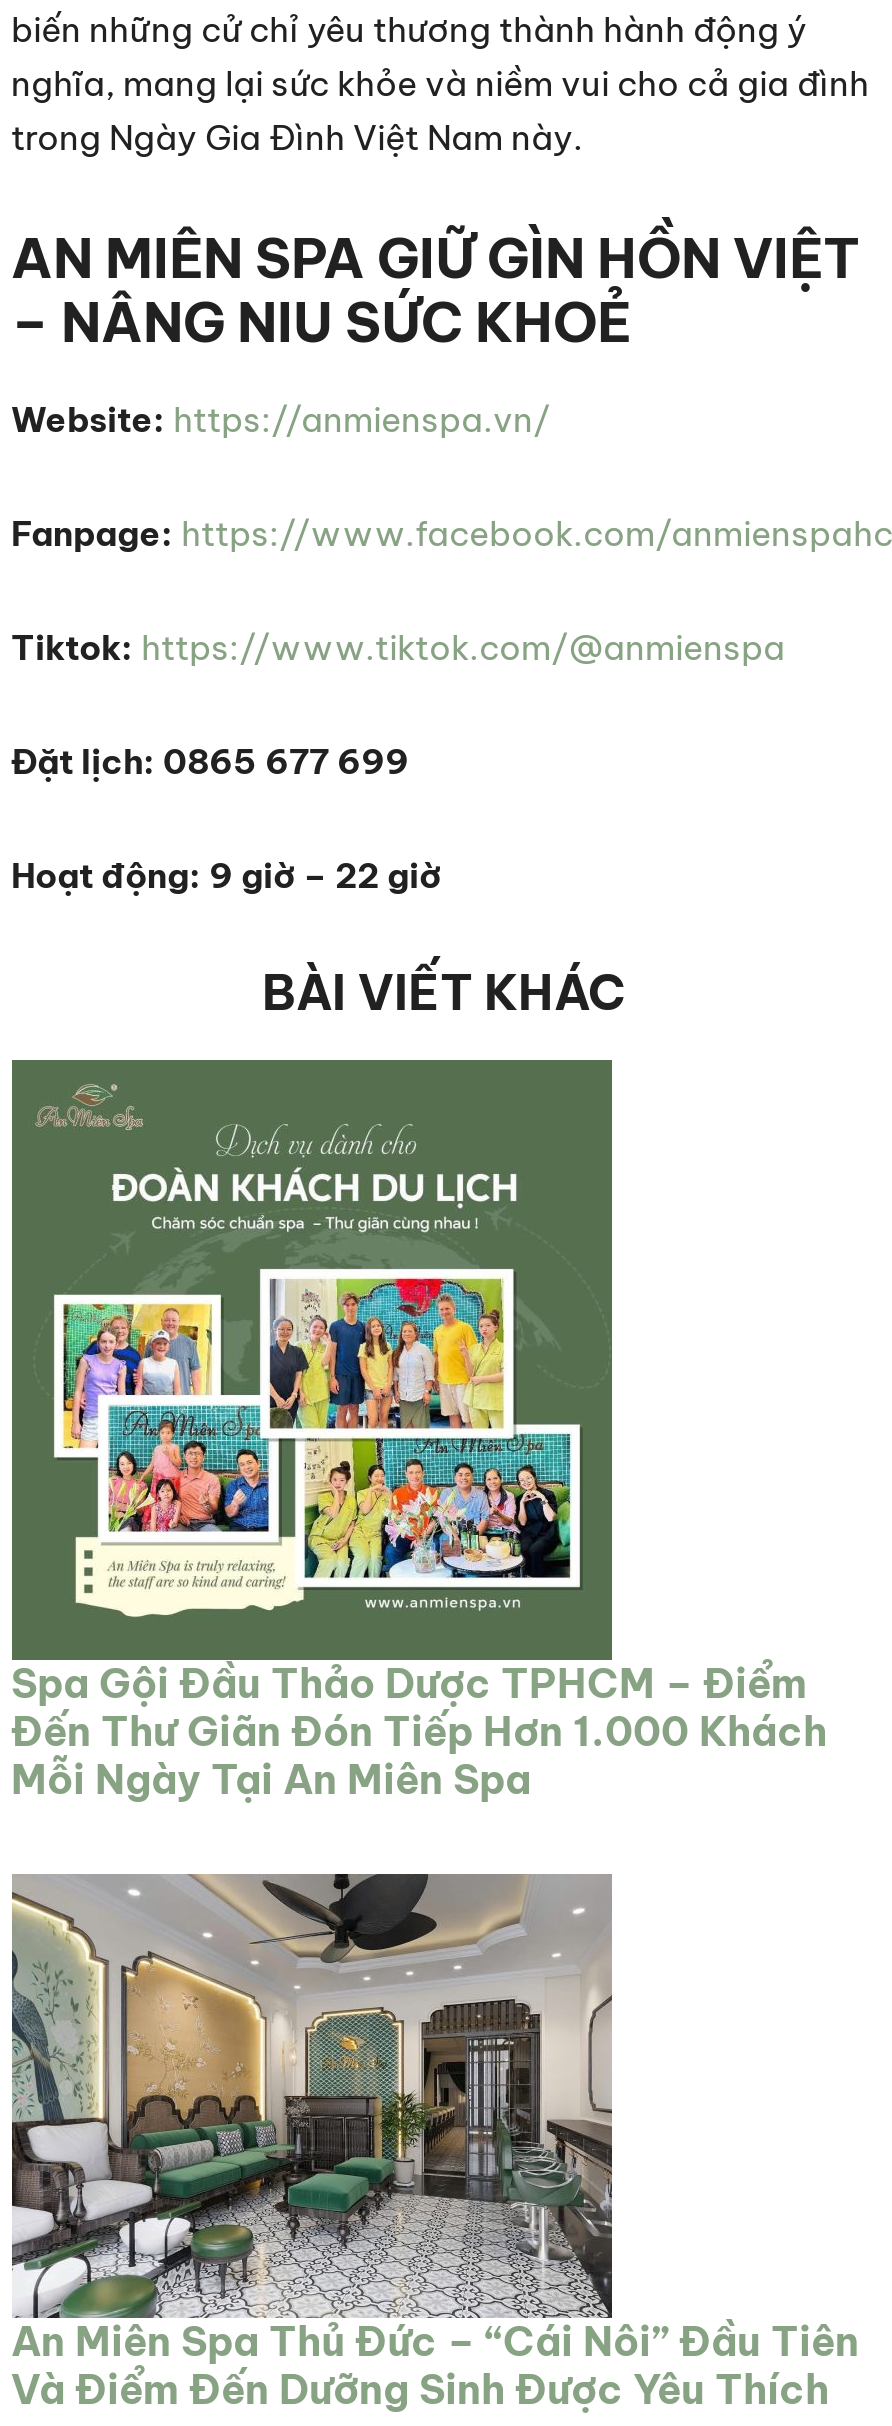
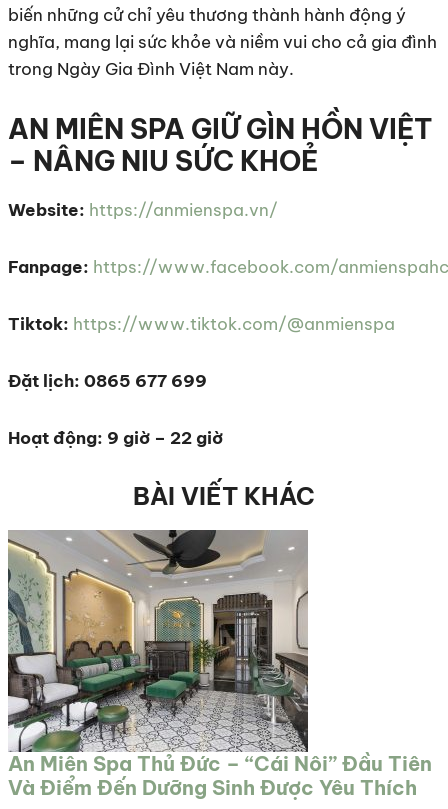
- [image]
- Spa Gội Đầu Thảo Dược TPHCM – Điểm
- Đến Thư Giãn Đón Tiếp Hơn 1.000 Khách
- Mỗi Ngày Tại An Miên Spa
